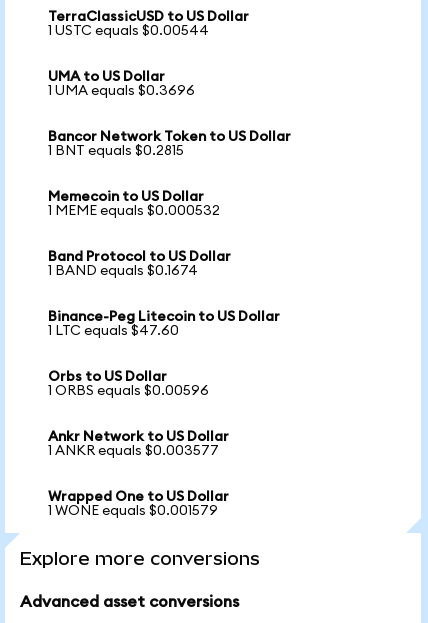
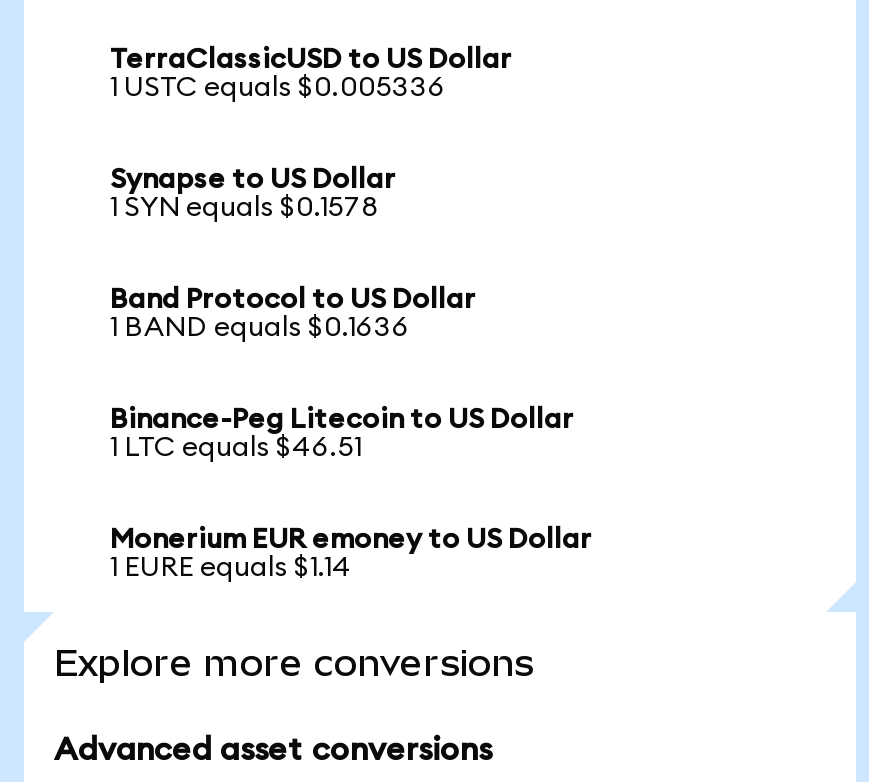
- 1 USTC equals $0.00544
- UMA to US Dollar
- 1 UMA equals $0.3696
- Bancor Network Token to US Dollar
- 1 BNT equals $0.2815
- Memecoin to US Dollar
- 1 MEME equals $0.000532
+ 1 USTC equals $0.005336
+ Synapse to US Dollar
+ 1 SYN equals $0.1578

- 1 BAND equals $0.1674
+ 1 BAND equals $0.1636

- 1 LTC equals $47.60
- Orbs to US Dollar
- 1 ORBS equals $0.00596
- Ankr Network to US Dollar
- 1 ANKR equals $0.003577
- Wrapped One to US Dollar
- 1 WONE equals $0.001579
+ 1 LTC equals $46.51
+ Monerium EUR emoney to US Dollar
+ 1 EURE equals $1.14
